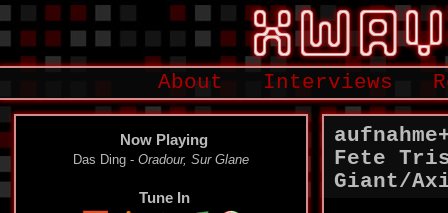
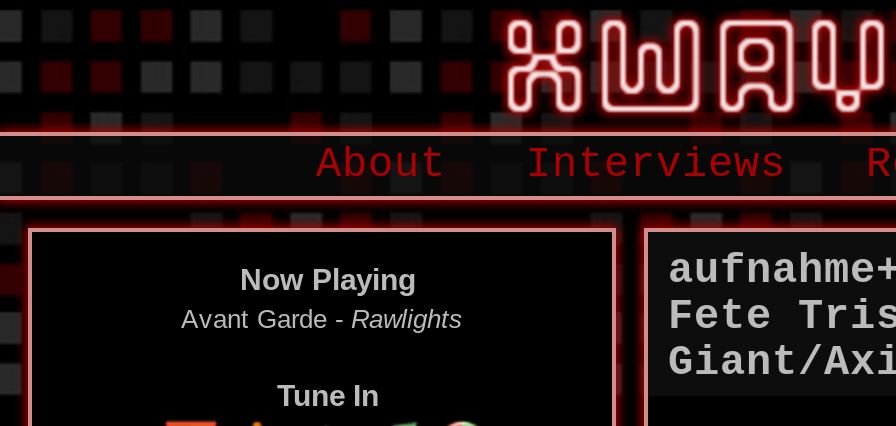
- Das Ding - Oradour, Sur Glane
+ Avant Garde - Rawlights
